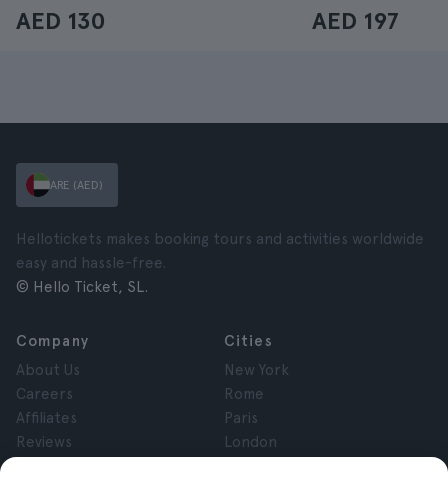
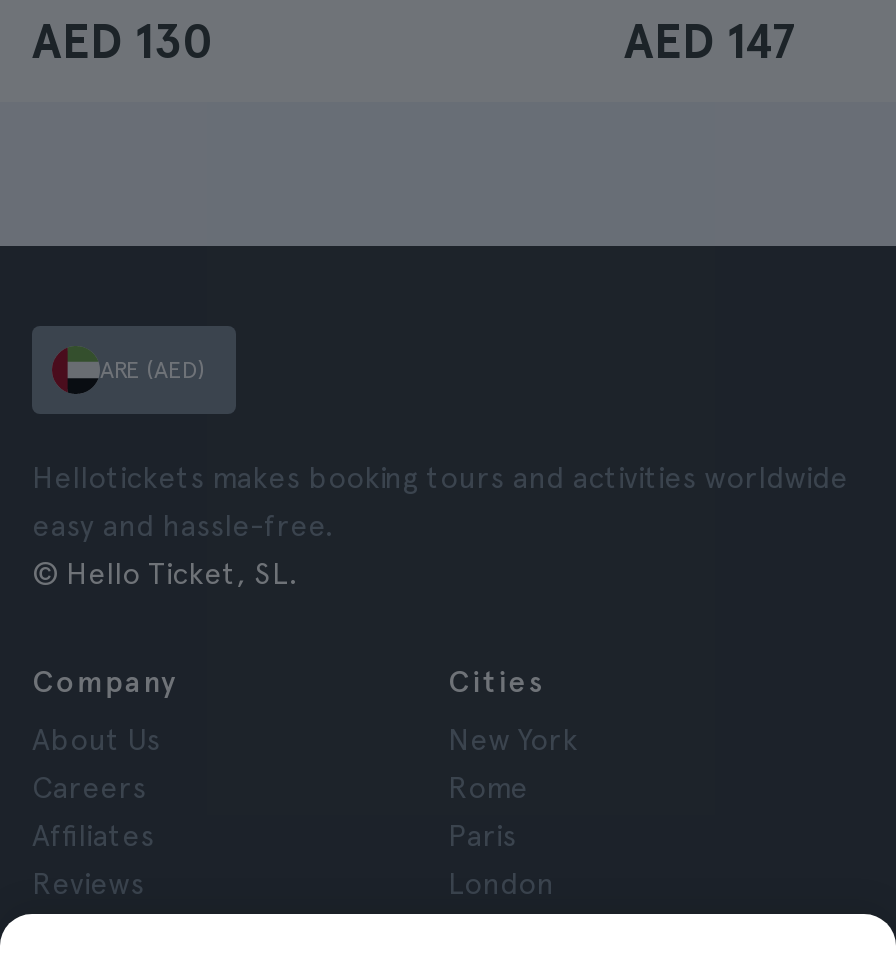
- AED 197
+ AED 147
